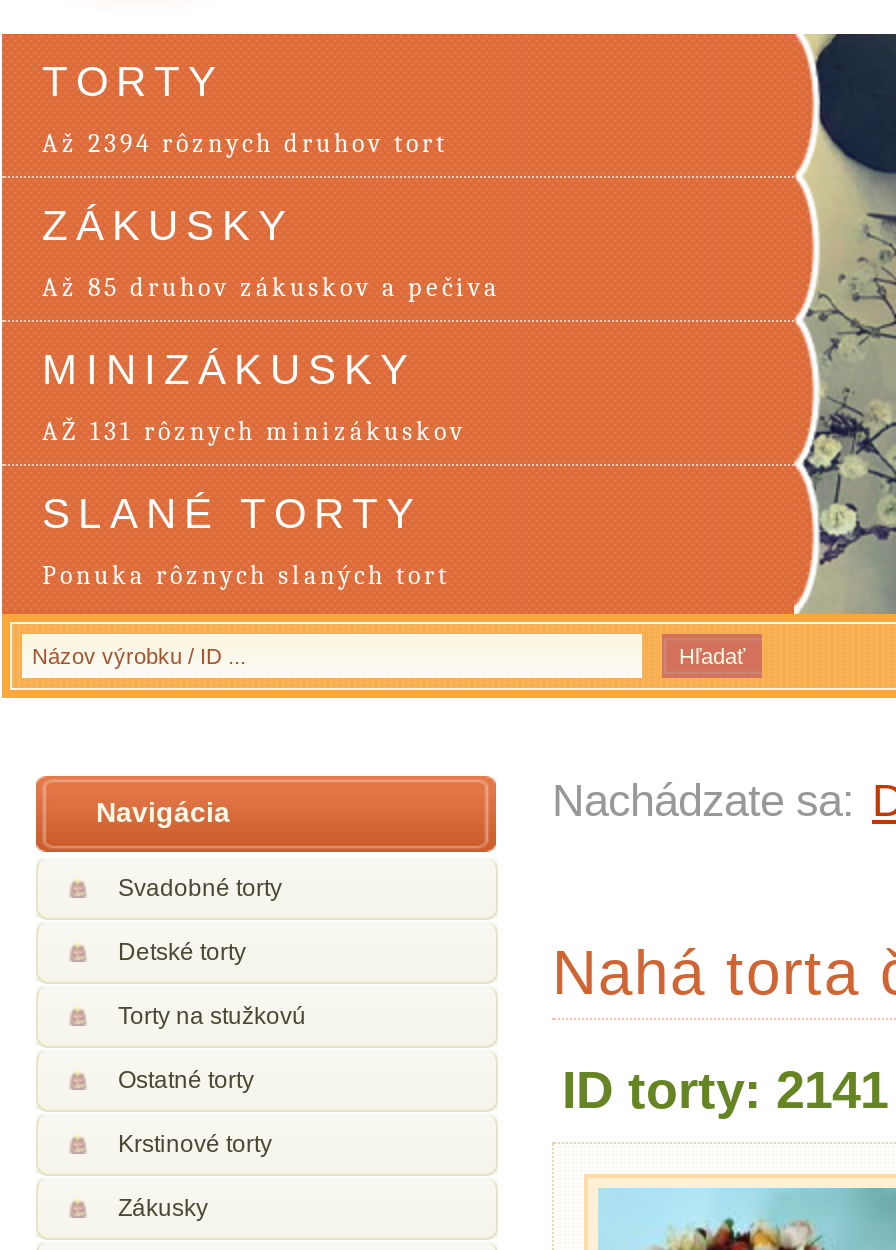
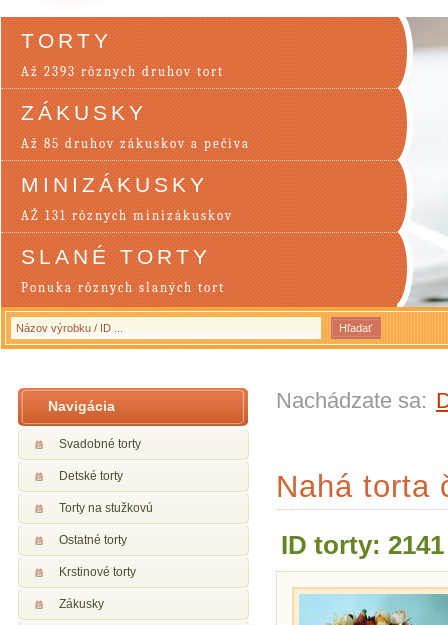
- [image]
+ [image]

- Až 2394 rôznych druhov tort
+ Až 2393 rôznych druhov tort
